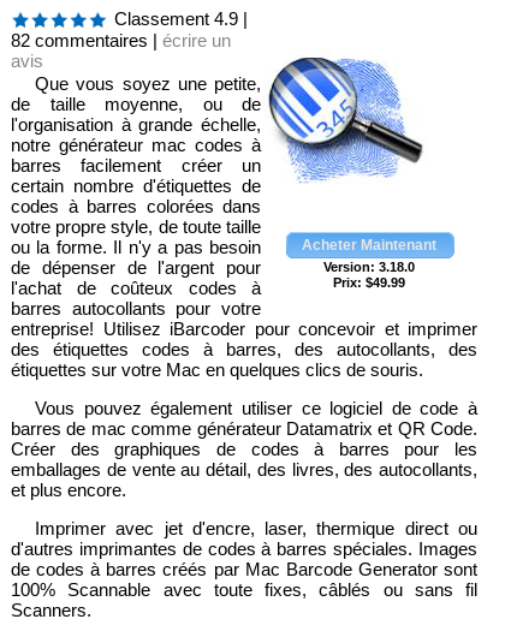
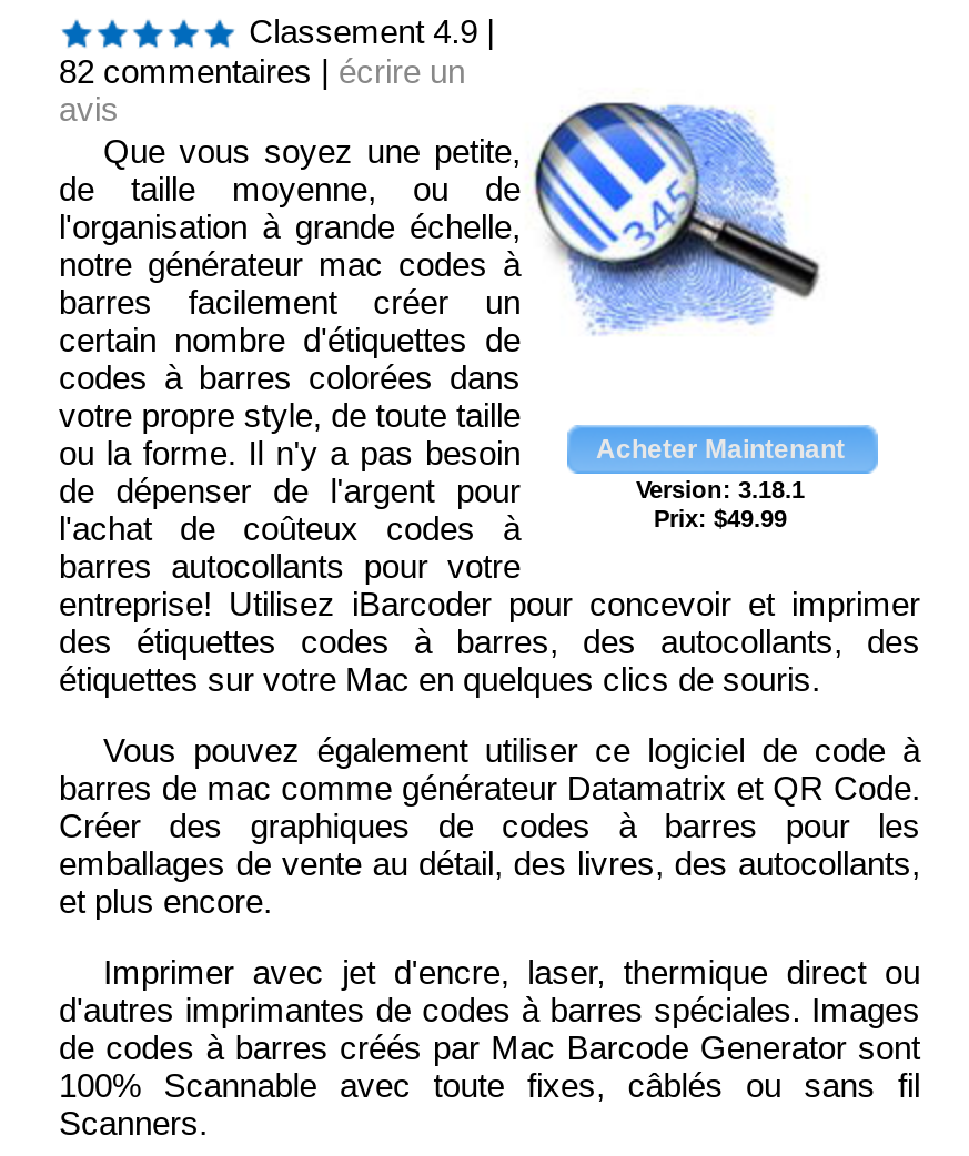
- Version: 3.18.0
+ Version: 3.18.1
